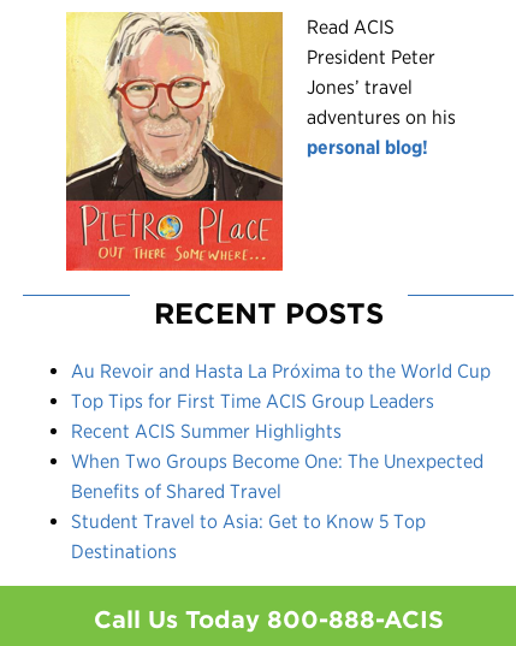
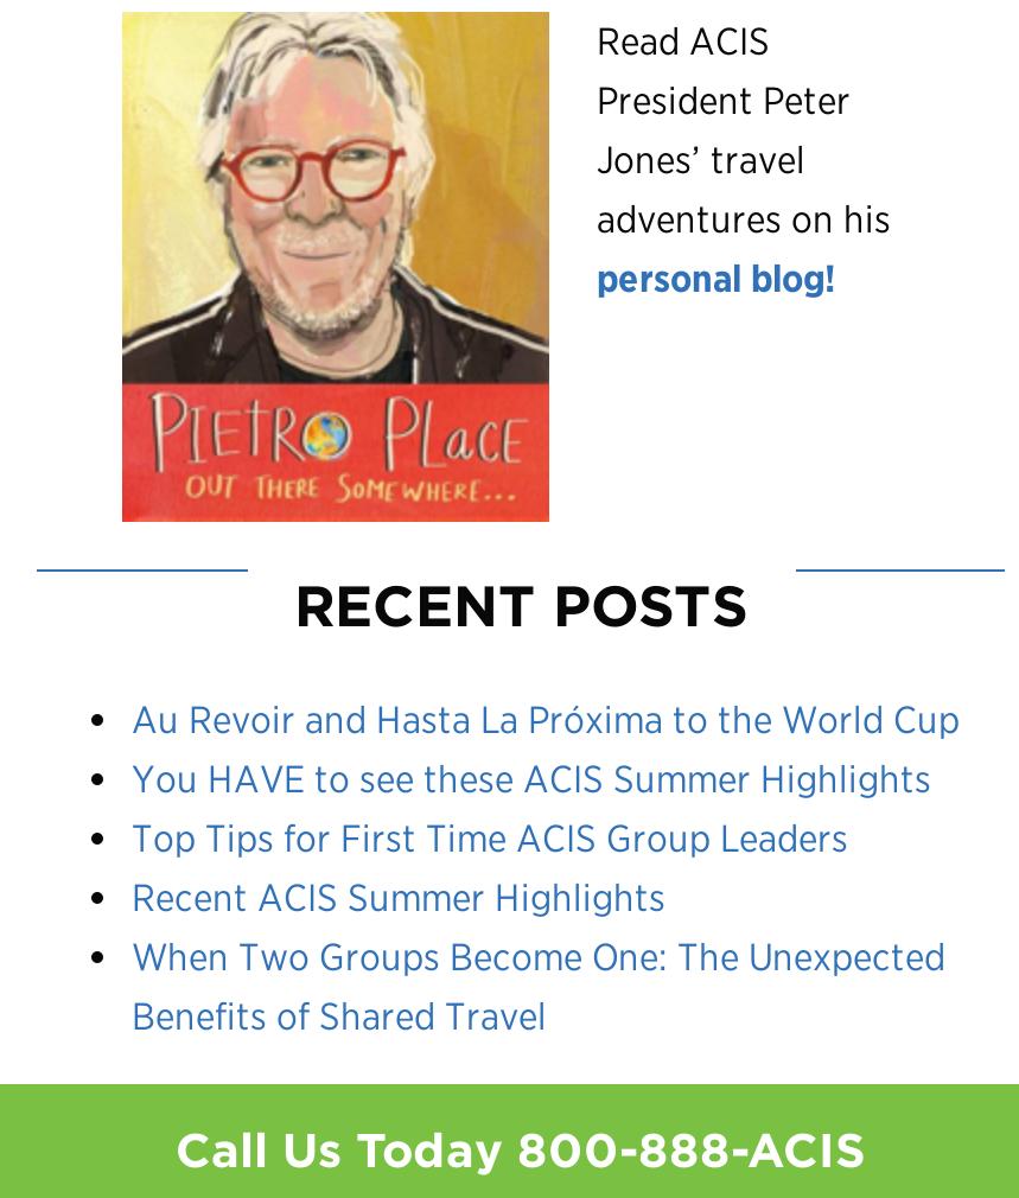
+ You HAVE to see these ACIS Summer Highlights

moved down: Top Tips for First Time ACIS Group Leaders | Recent ACIS Summer Highlights | When Two Groups Become One: The Unexpected | Benefits of Shared Travel

- Student Travel to Asia: Get to Know 5 Top
- Destinations
